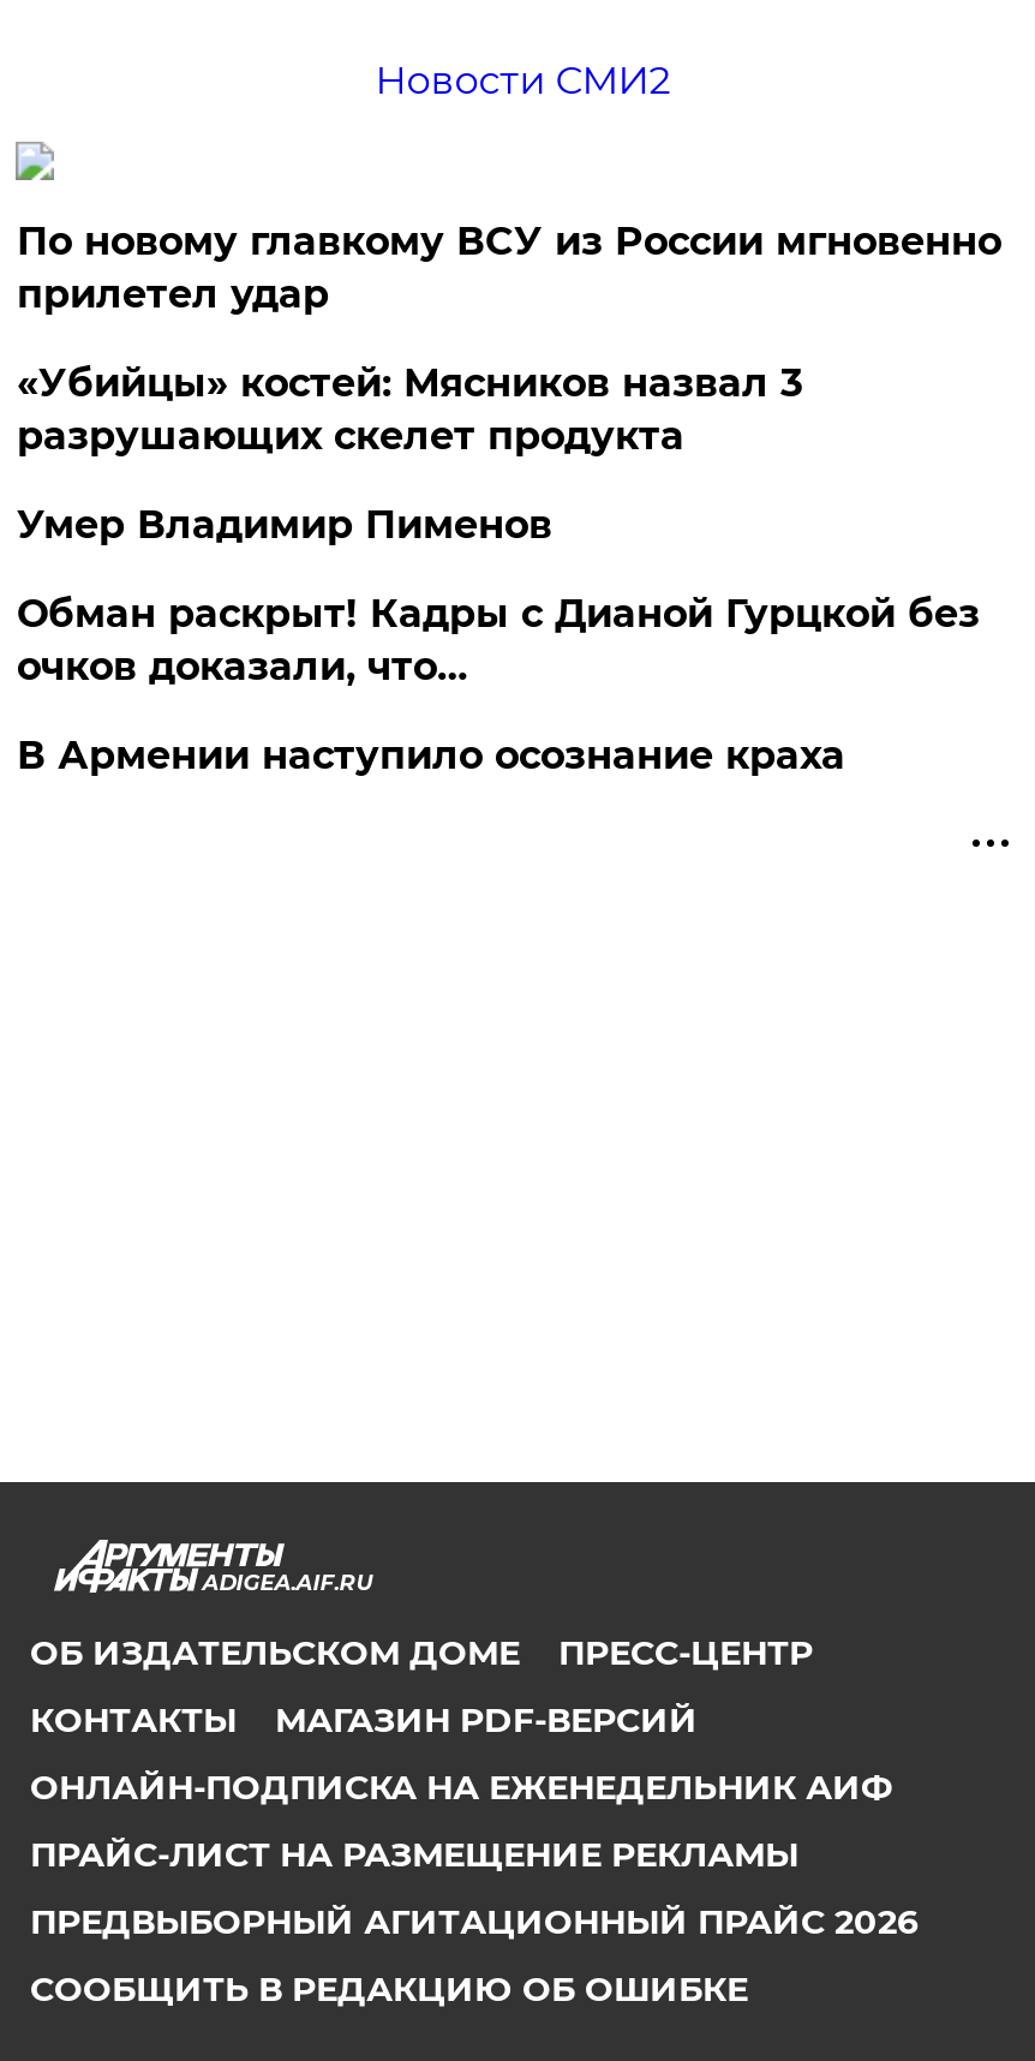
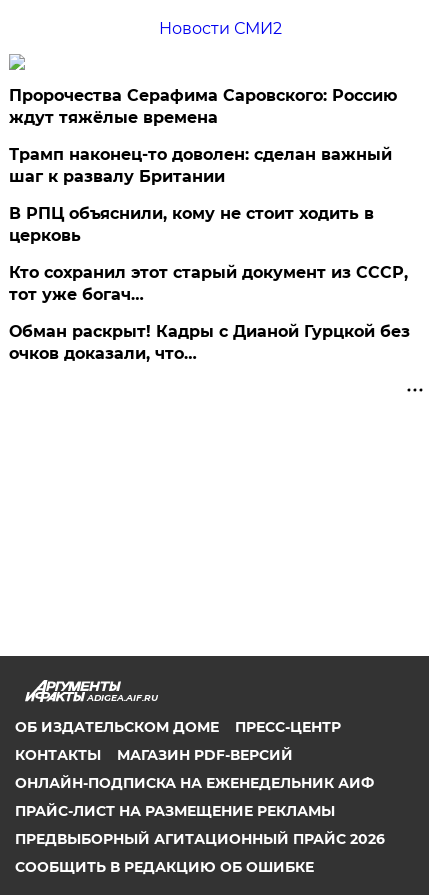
- По новому главкому ВСУ из России мгновенно
- прилетел удар
- «Убийцы» костей: Мясников назвал 3
- разрушающих скелет продукта
- Умер Владимир Пименов
+ Пророчества Серафима Саровского: Россию
+ ждут тяжёлые времена
+ Трамп наконец-то доволен: сделан важный
+ шаг к развалу Британии
+ В РПЦ объяснили, кому не стоит ходить в
+ церковь
+ Кто сохранил этот старый документ из СССР,
+ тот уже богач…

moved down: Обман раскрыт! Кадры с Дианой Гурцкой без | очков доказали, что…

- В Армении наступило осознание краха
